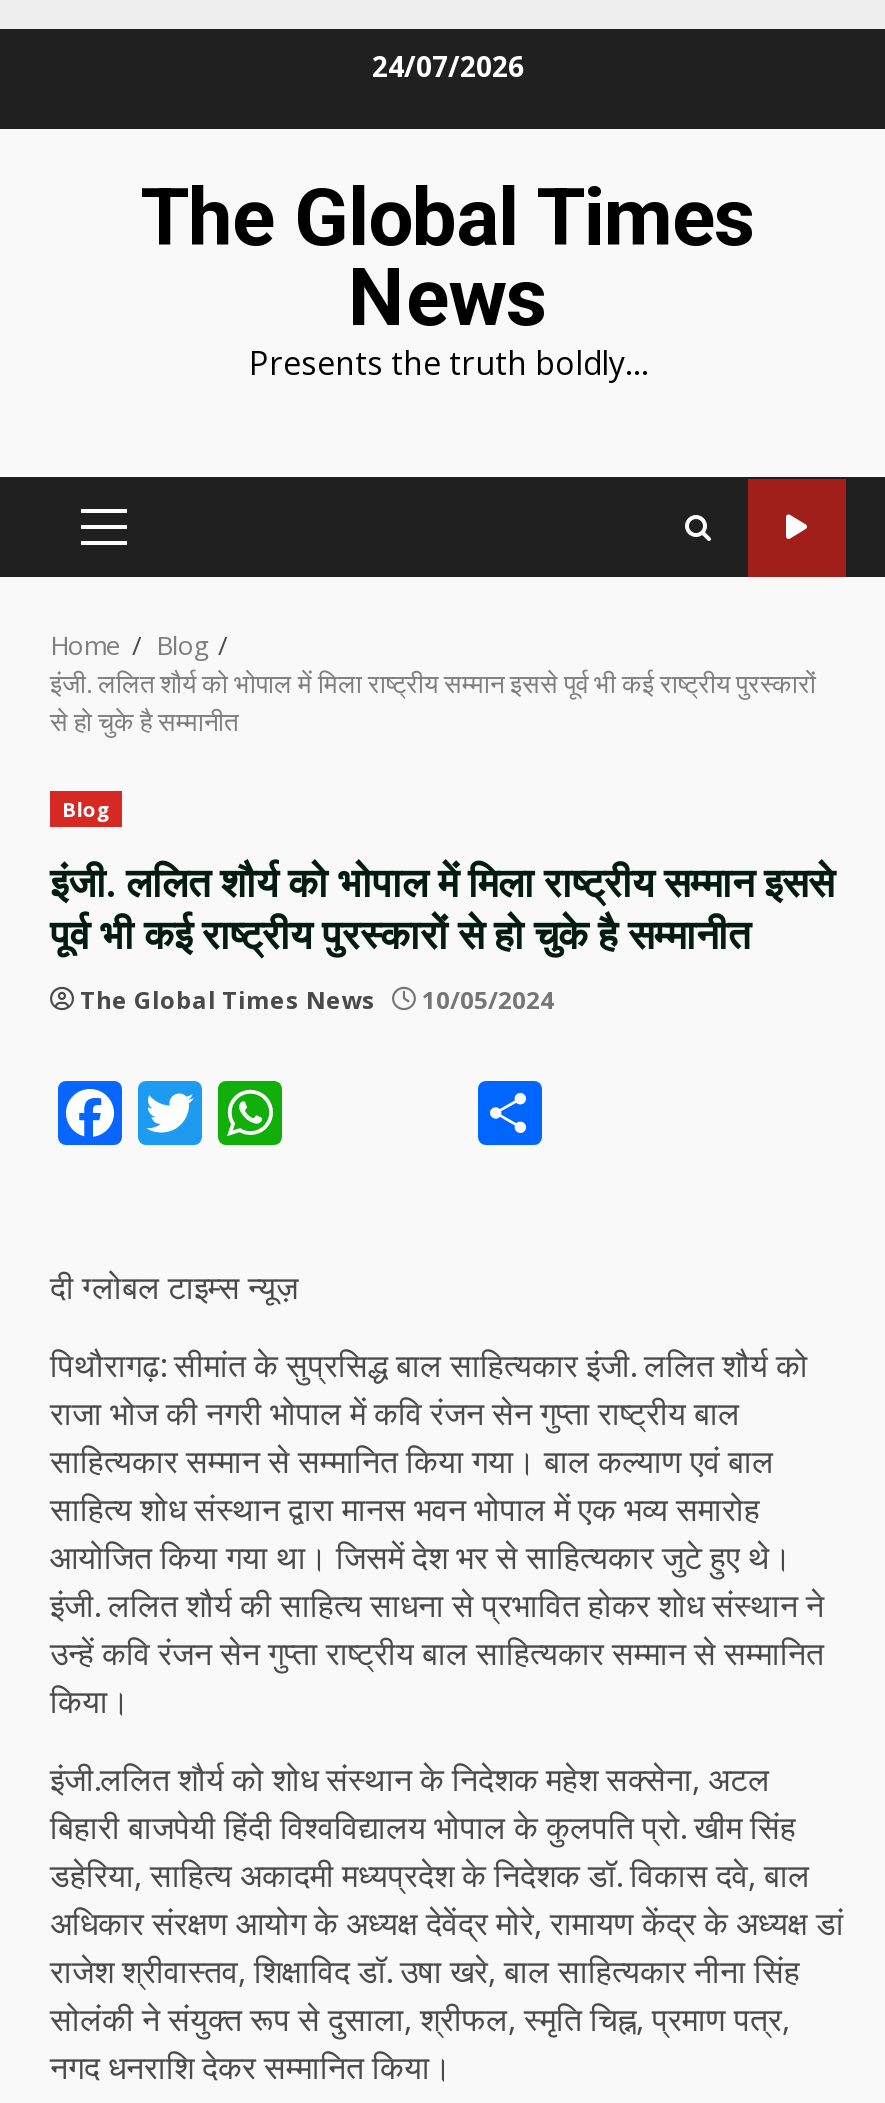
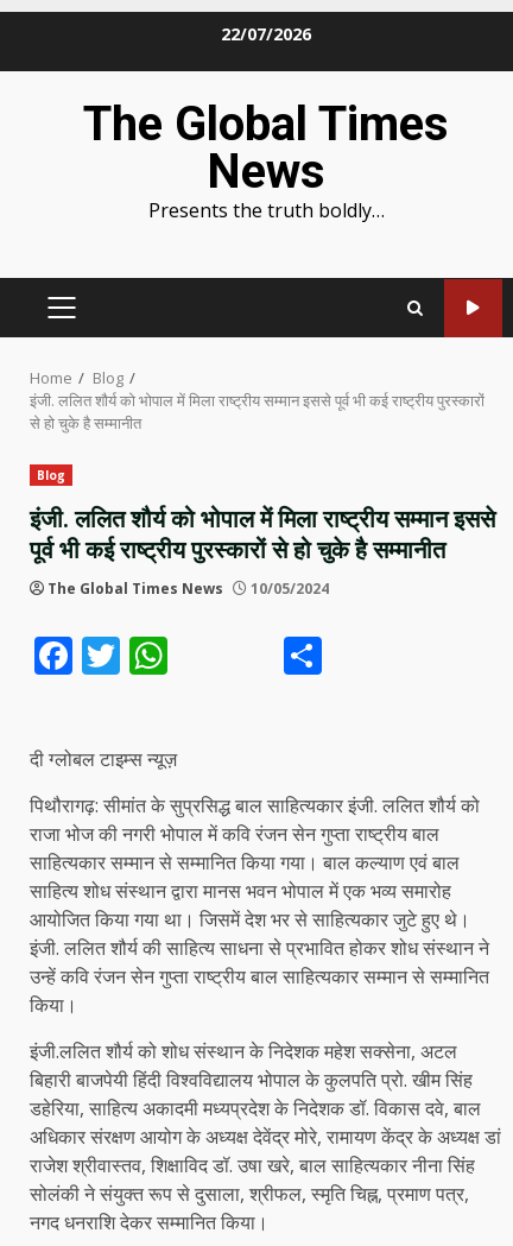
- 24/07/2026
+ 22/07/2026
